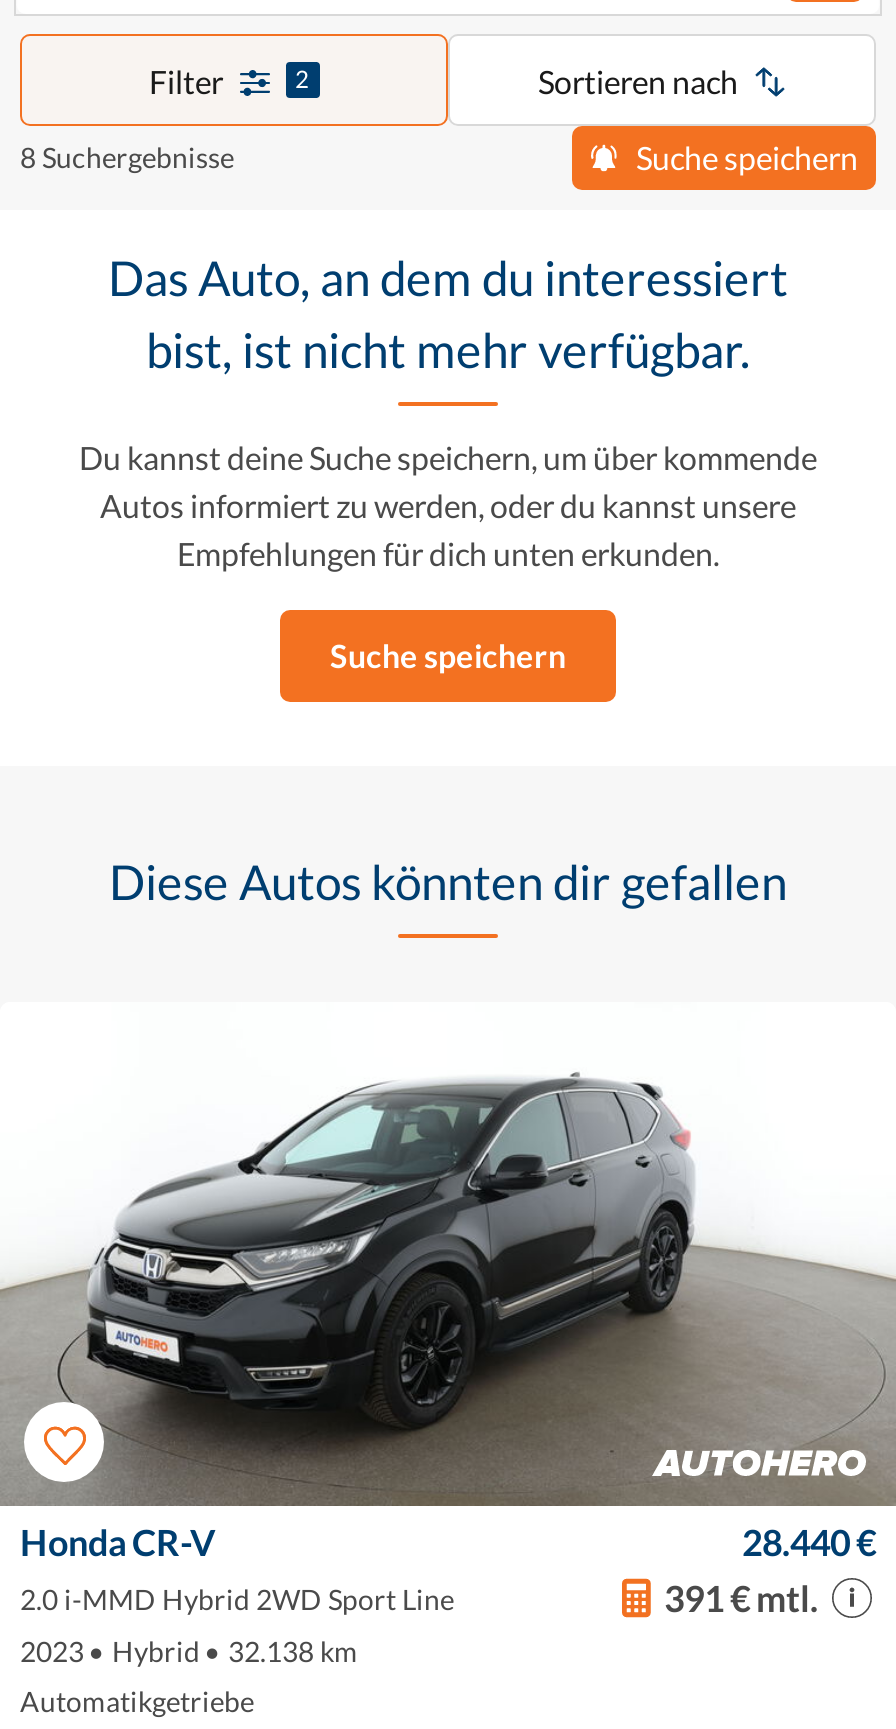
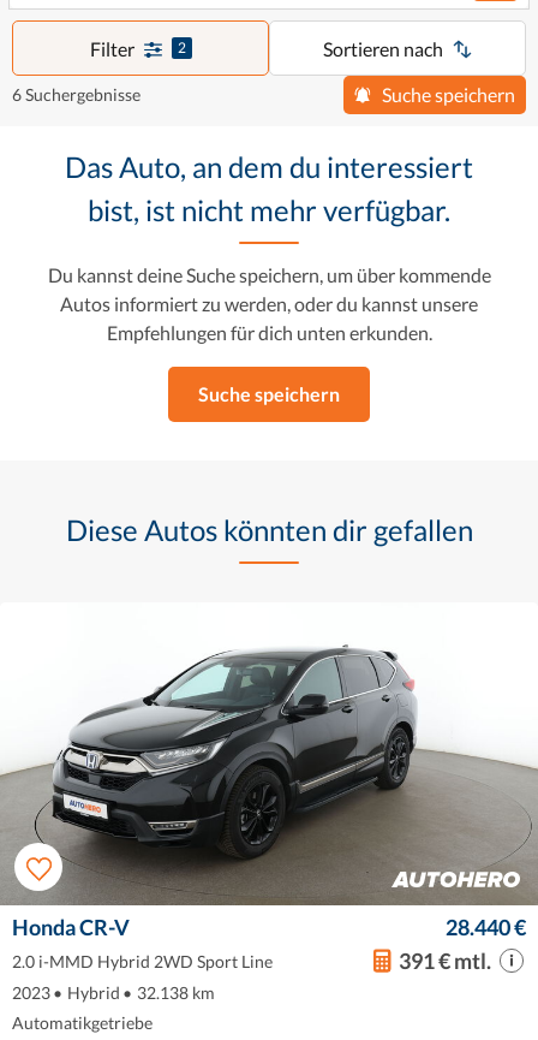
- 8 Suchergebnisse
+ 6 Suchergebnisse
